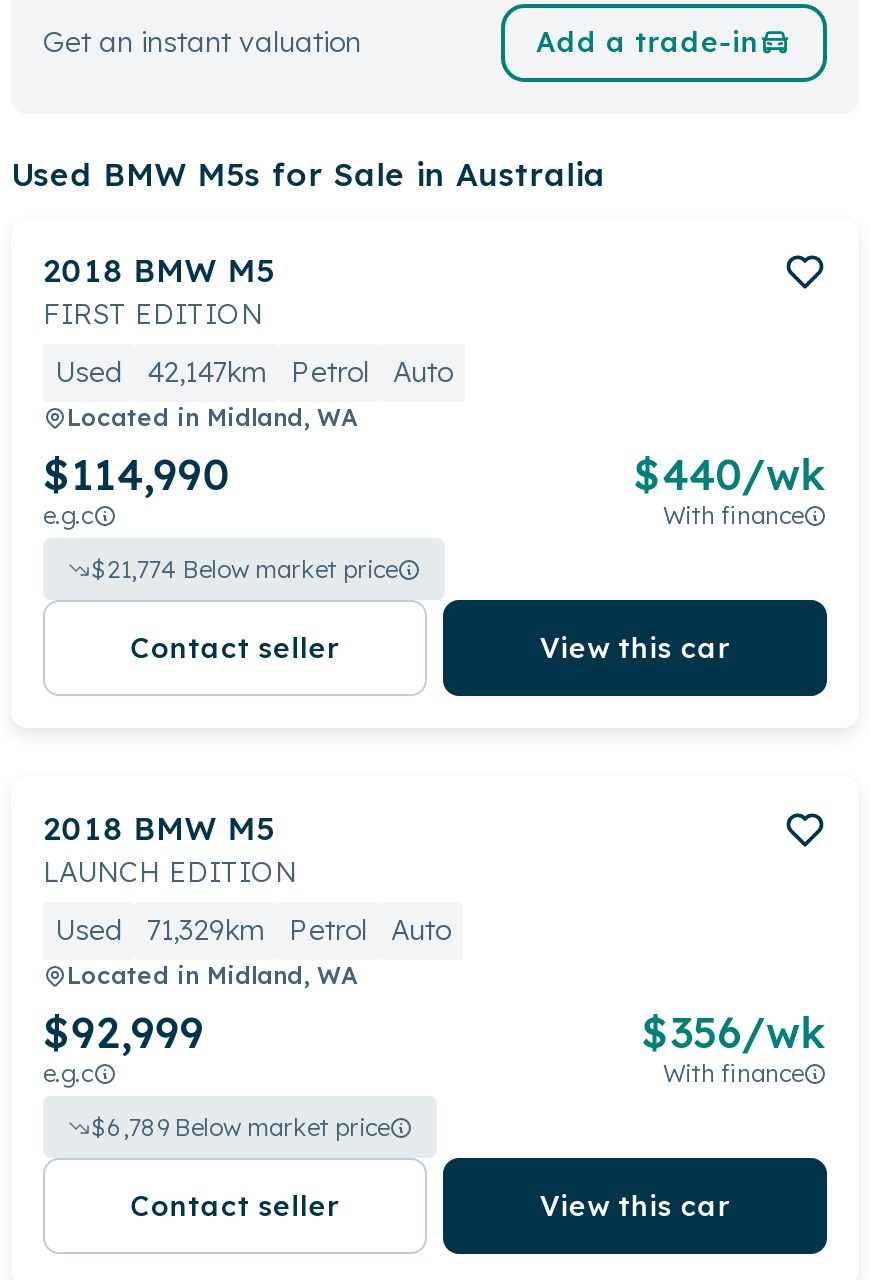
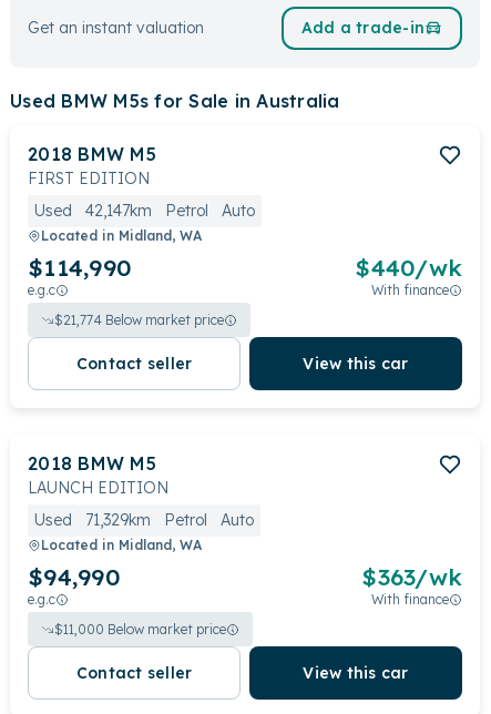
- $92,999
+ $94,990

- $356/wk
+ $363/wk

- $6,789 Below market price
+ $11,000 Below market price
